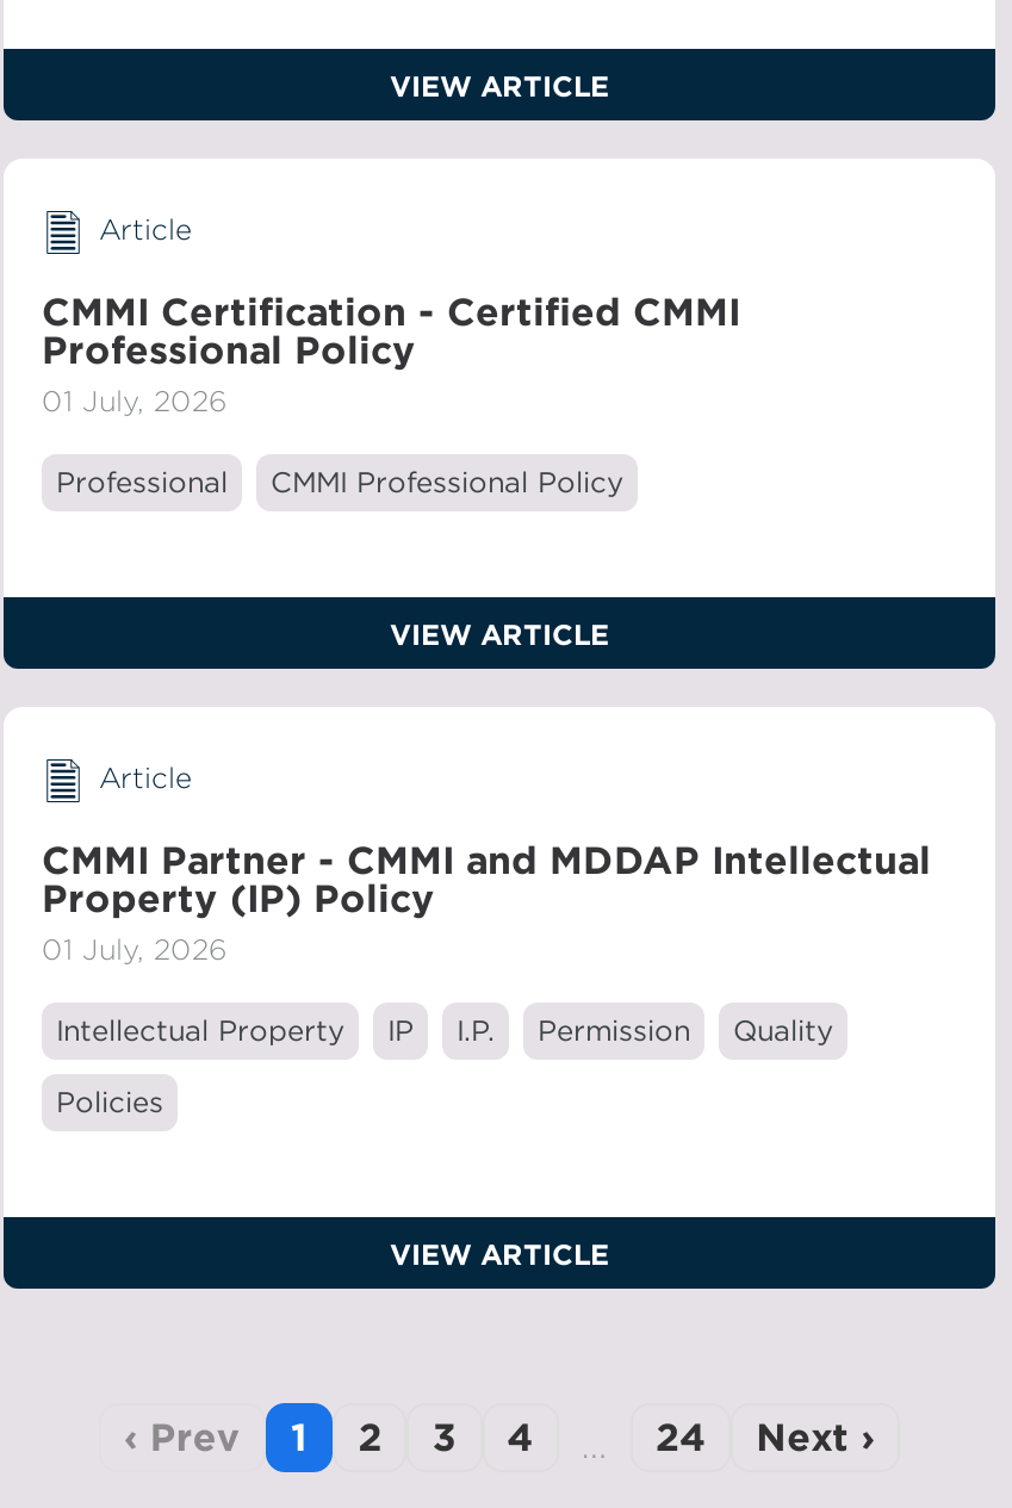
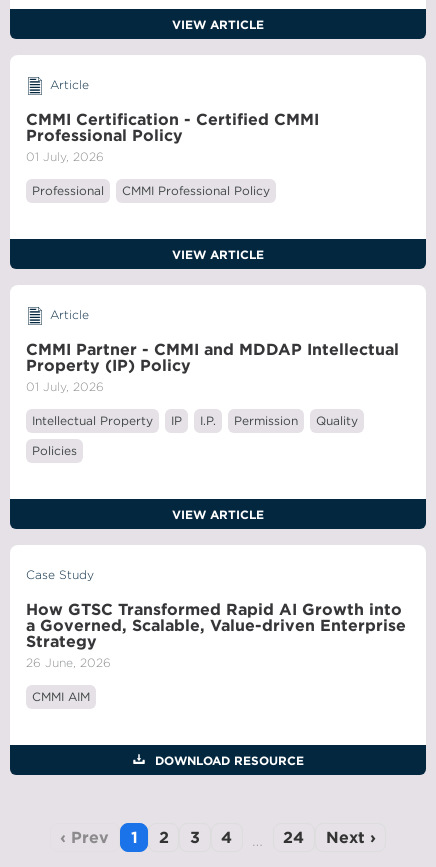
+ Case Study
+ How GTSC Transformed Rapid AI Growth into
+ a Governed, Scalable, Value-driven Enterprise
+ Strategy
+ 26 June, 2026
+ CMMI AIM

+ DOWNLOAD RESOURCE
